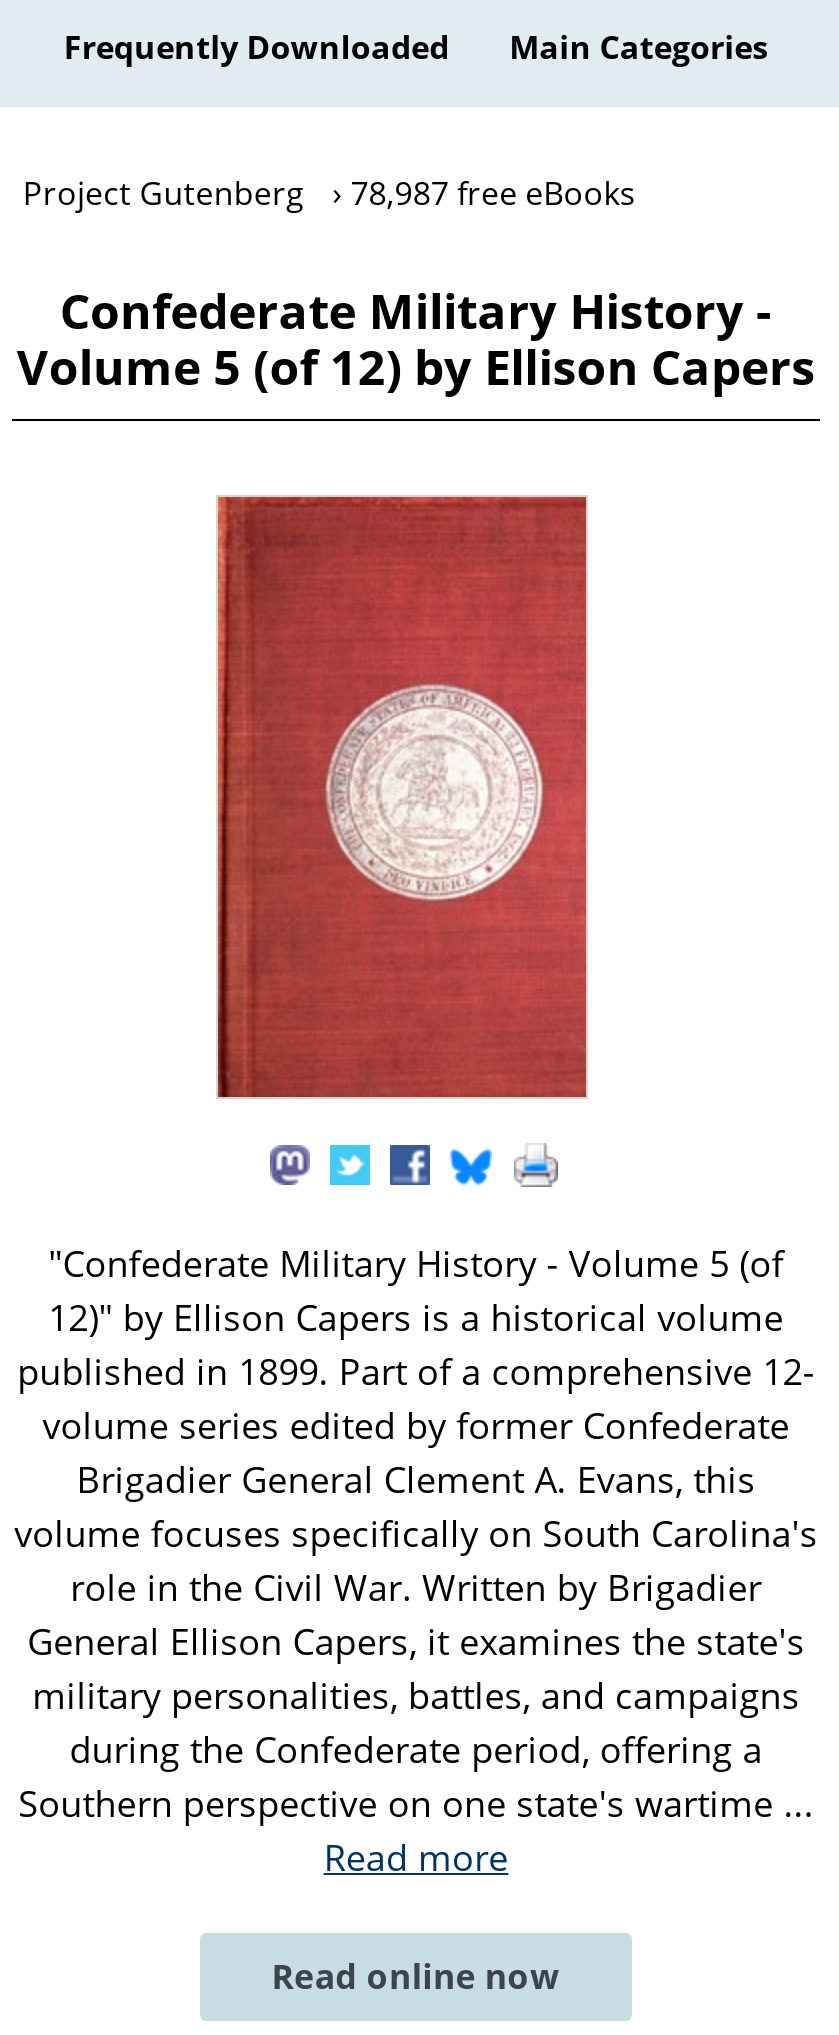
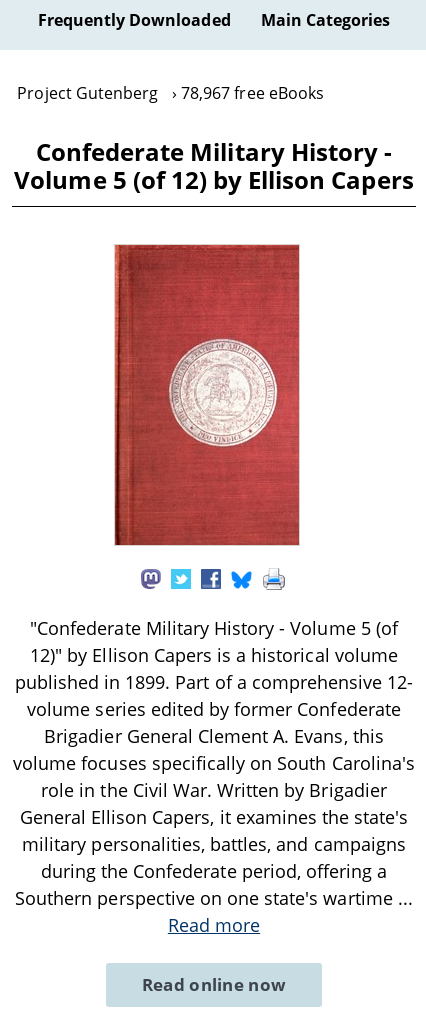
- Project Gutenberg 78,987 free eBooks
+ Project Gutenberg 78,967 free eBooks
